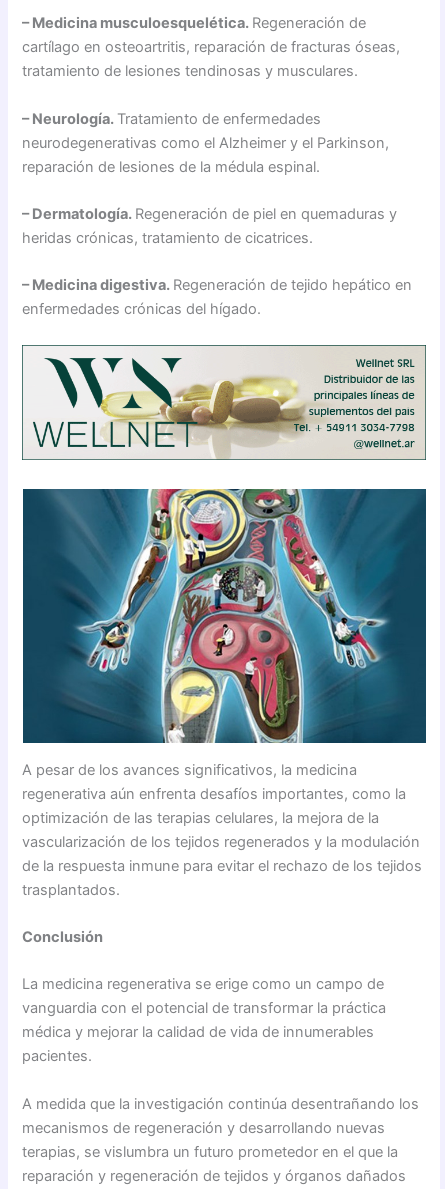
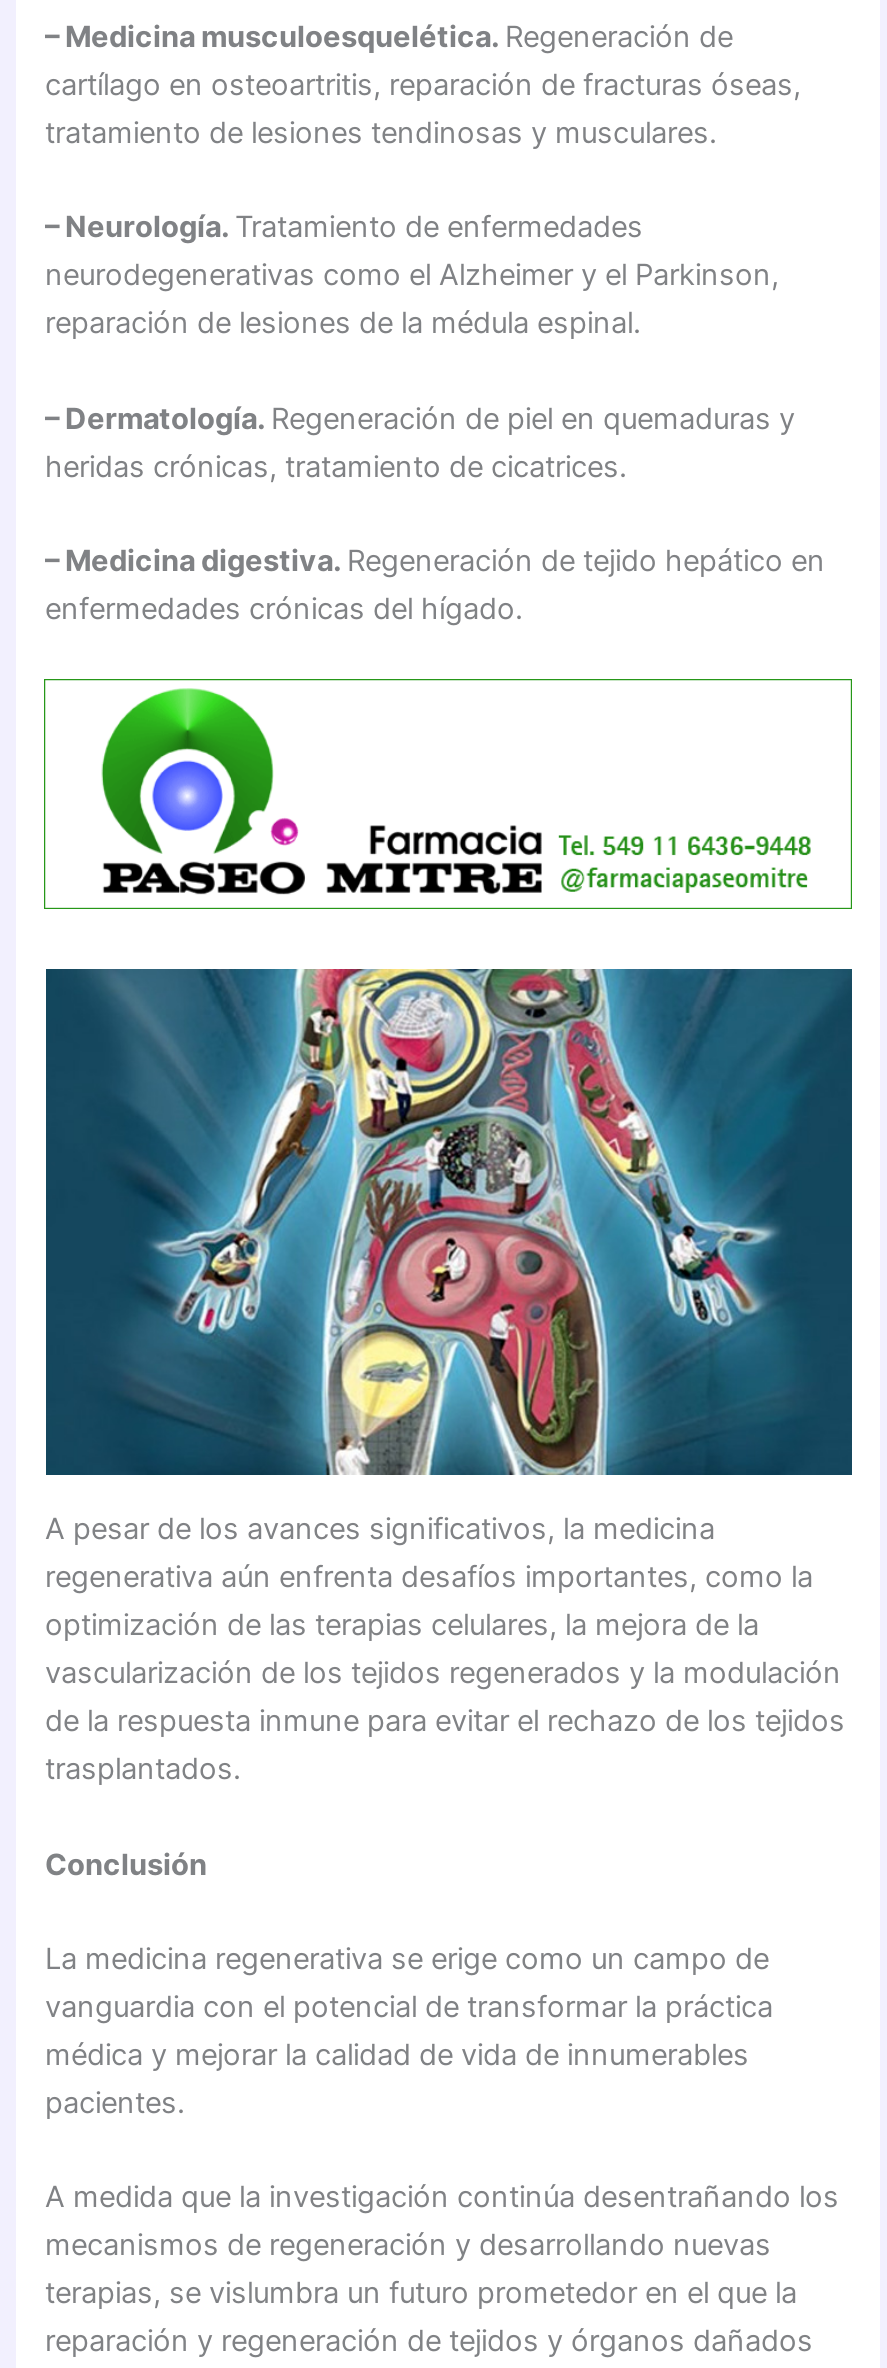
- [image]
+ [image]
